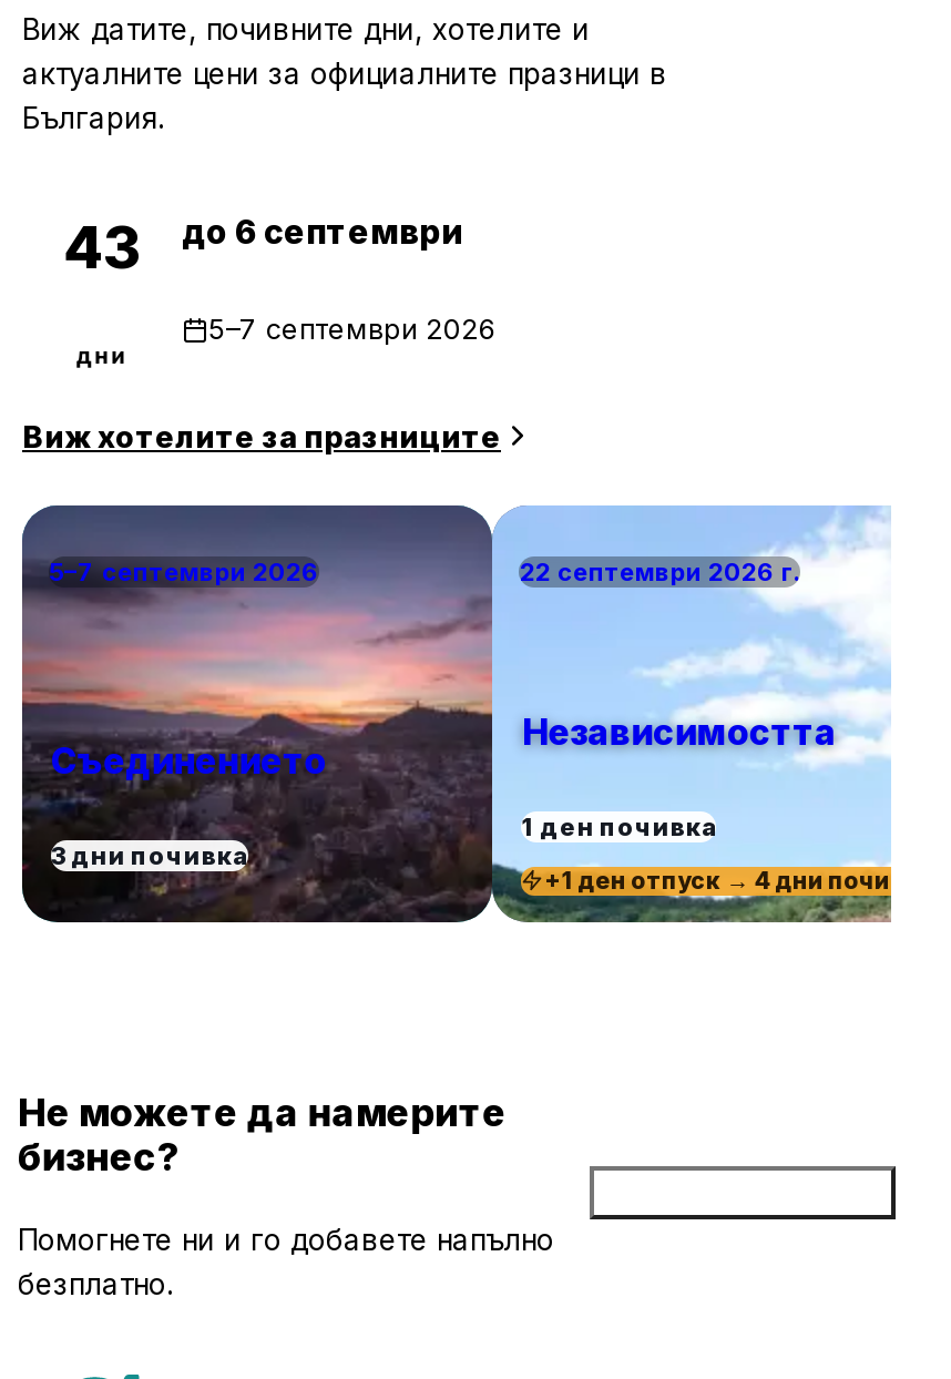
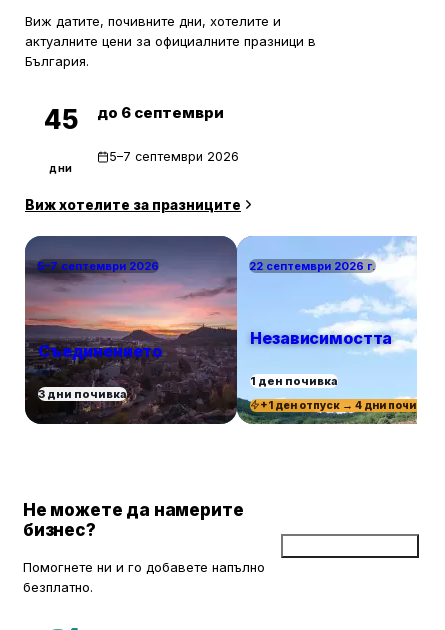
- 43 до 6 септември
+ 45 до 6 септември
